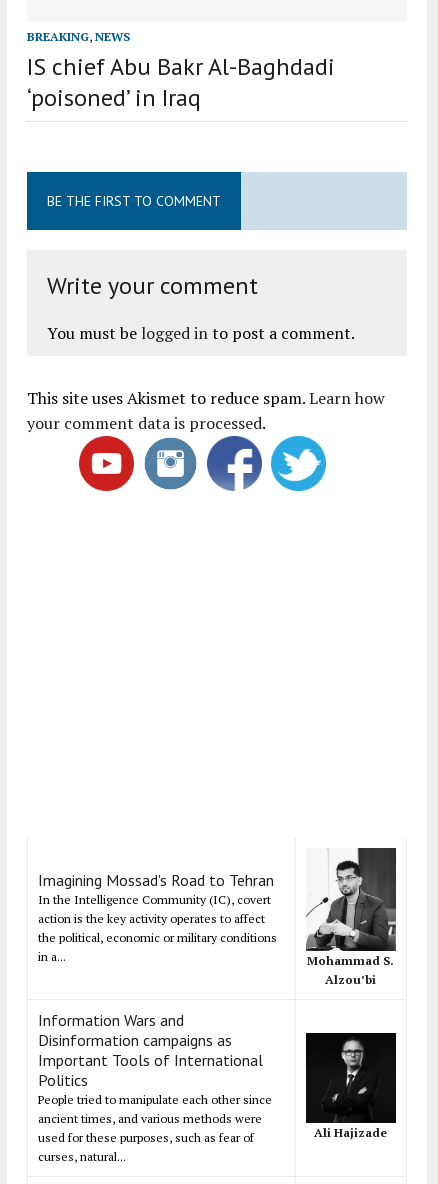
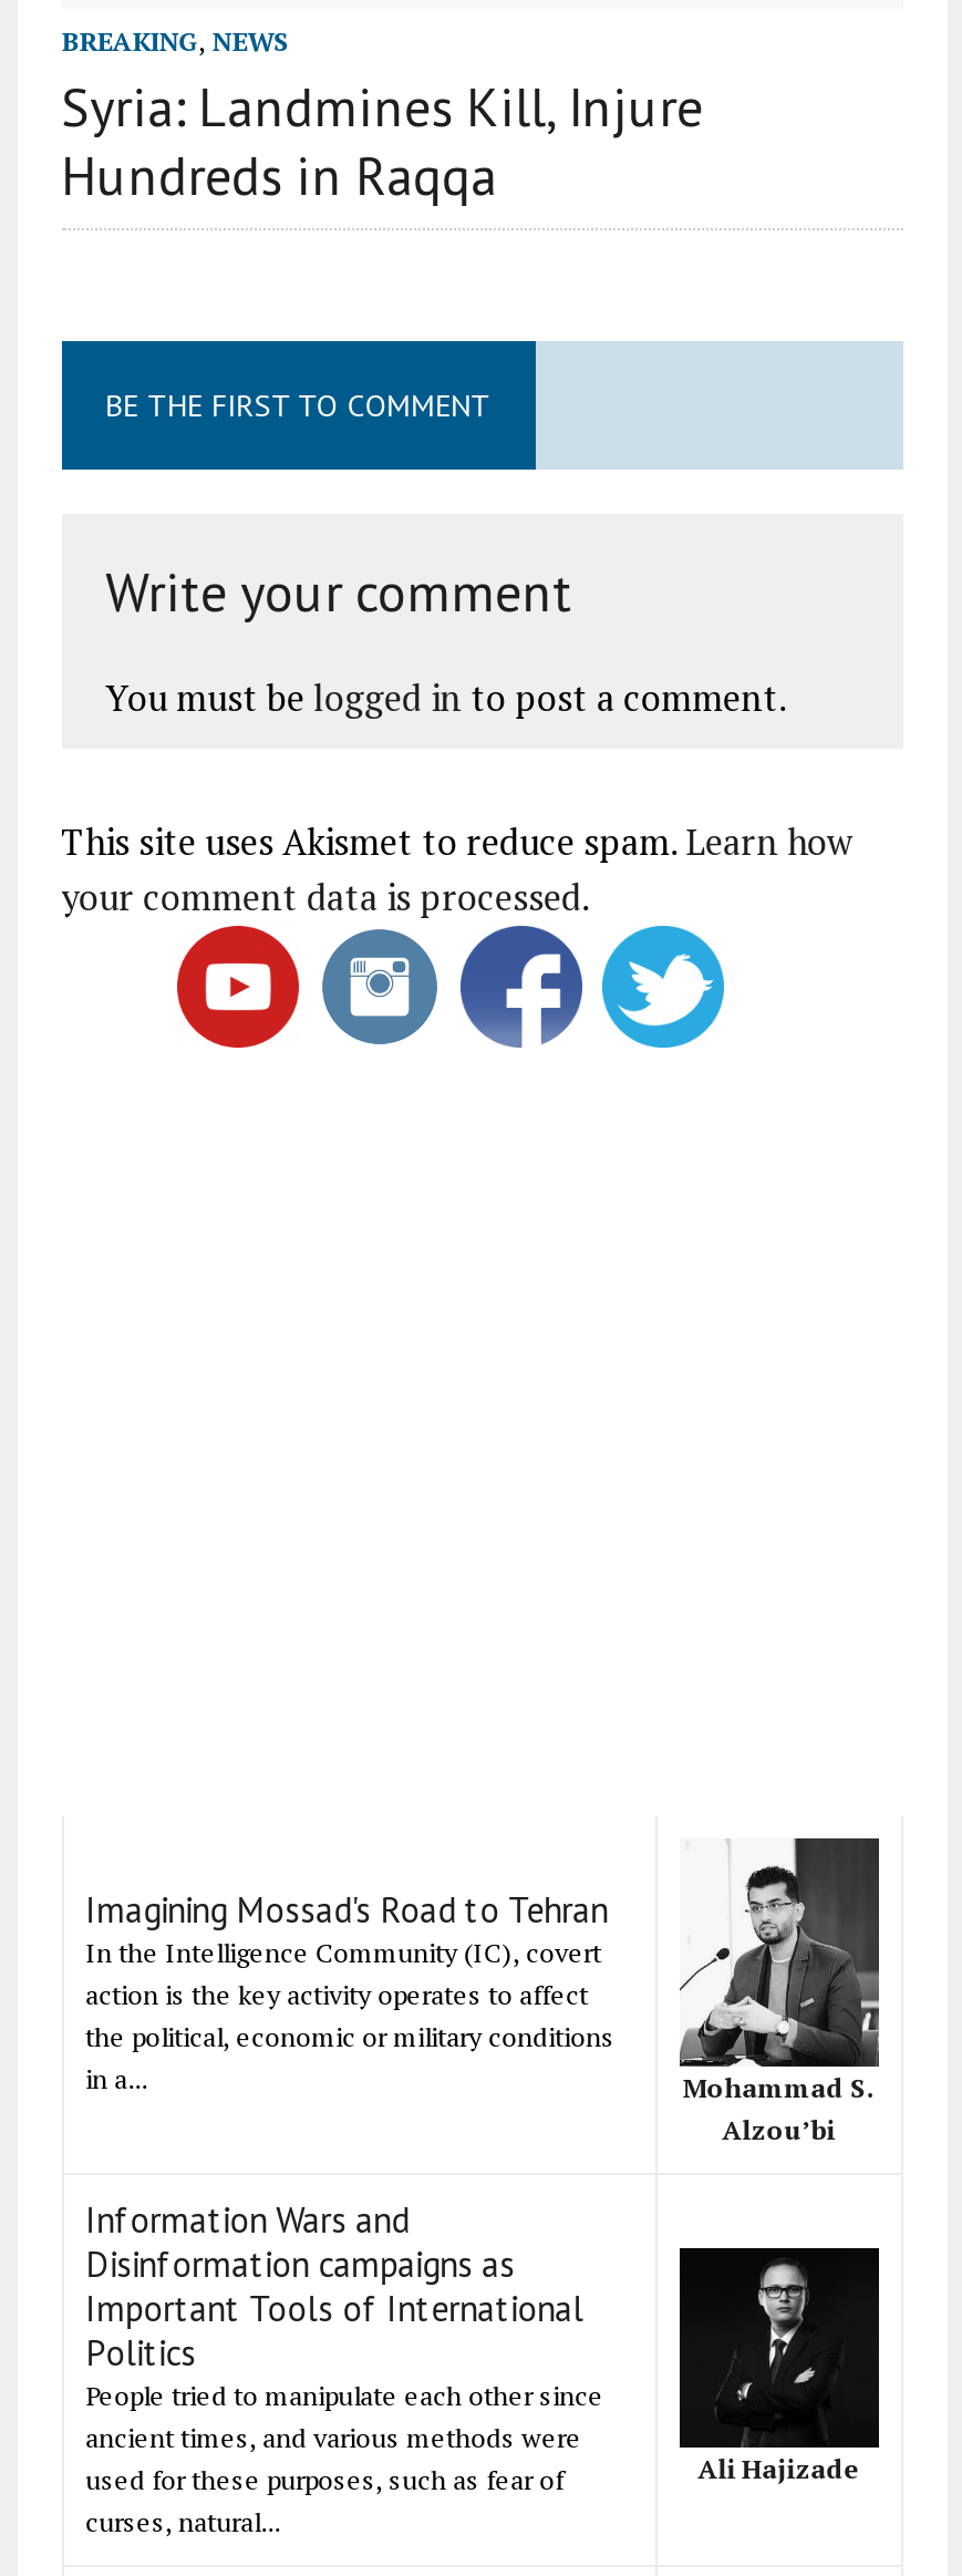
- IS chief Abu Bakr Al-Baghdadi
- ‘poisoned’ in Iraq
+ Syria: Landmines Kill, Injure
+ Hundreds in Raqqa
